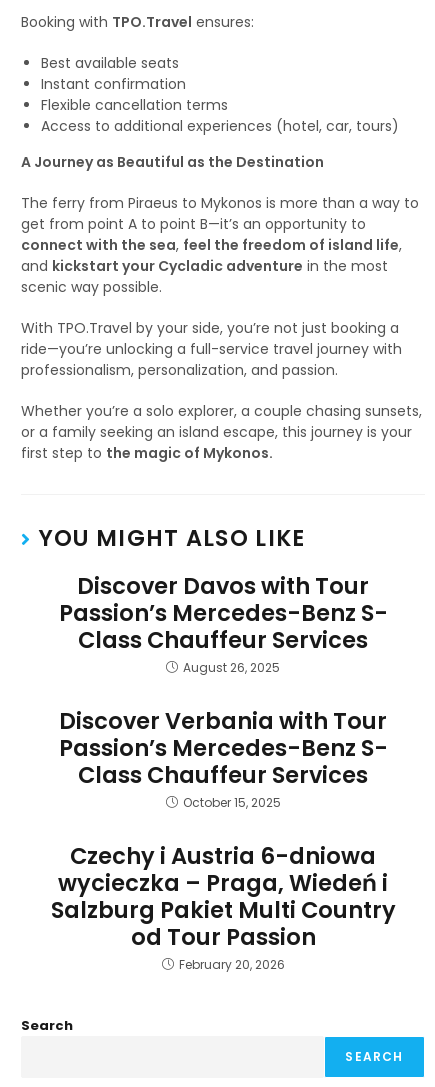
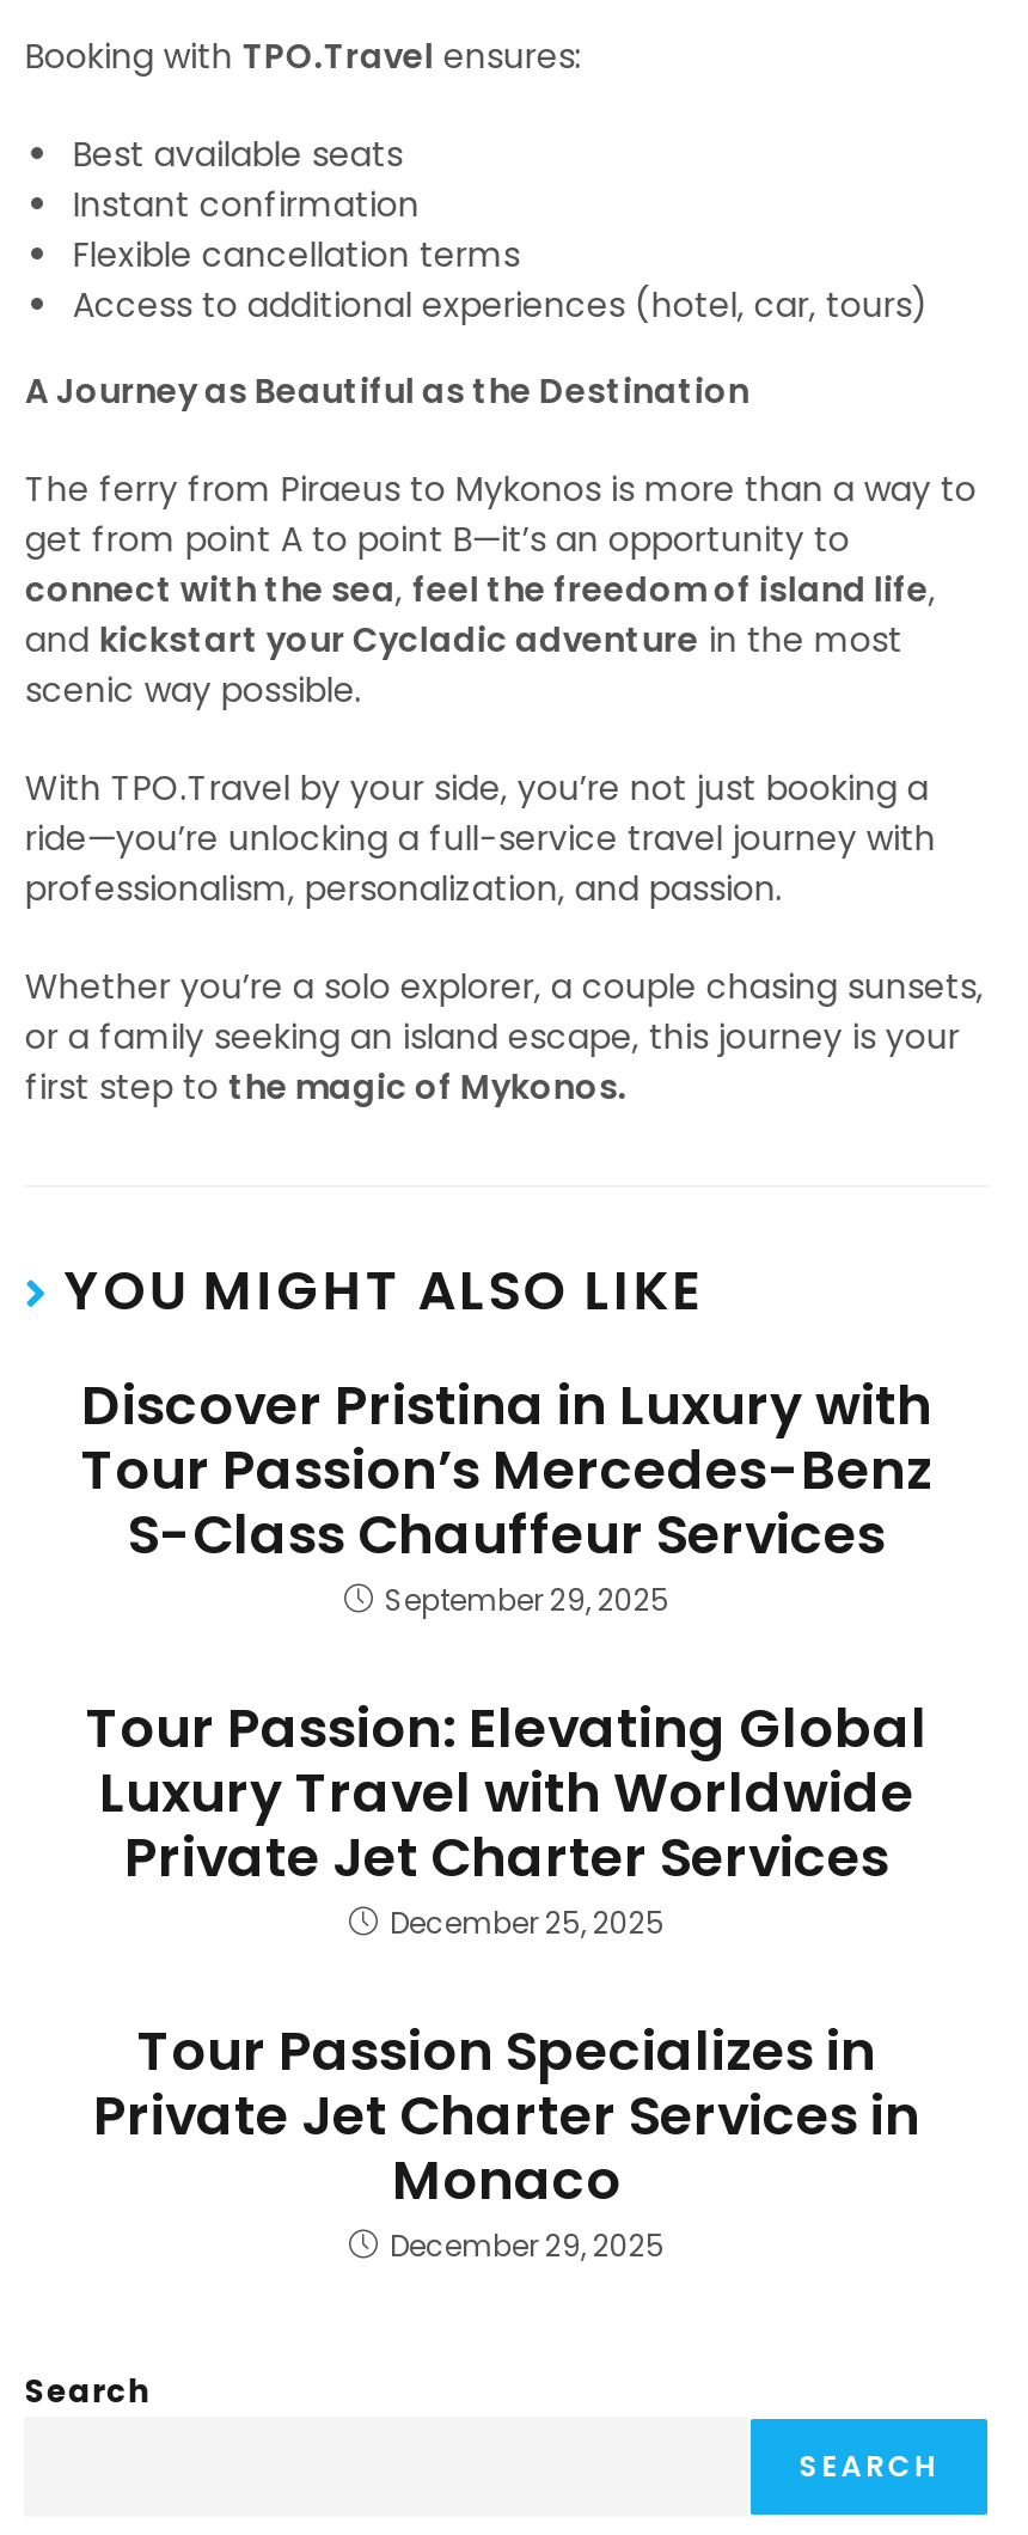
- Discover Davos with Tour
- Passion’s Mercedes-Benz S-
- Class Chauffeur Services
- August 26, 2025
+ Discover Pristina in Luxury with
+ Tour Passion’s Mercedes-Benz
+ S-Class Chauffeur Services
+ September 29, 2025

- Discover Verbania with Tour
- Passion’s Mercedes-Benz S-
- Class Chauffeur Services
- October 15, 2025
+ Tour Passion: Elevating Global
+ Luxury Travel with Worldwide
+ Private Jet Charter Services
+ December 25, 2025

- Czechy i Austria 6-dniowa
- wycieczka – Praga, Wiedeń i
- Salzburg Pakiet Multi Country
- od Tour Passion
- February 20, 2026
+ Tour Passion Specializes in
+ Private Jet Charter Services in
+ Monaco
+ December 29, 2025
